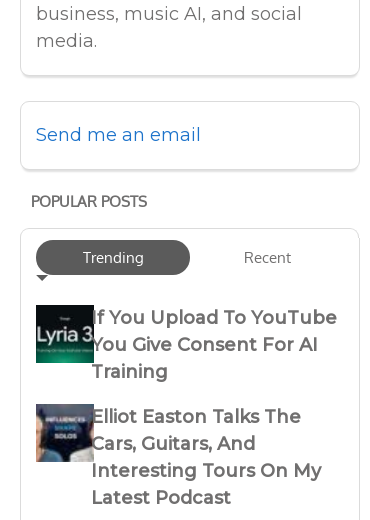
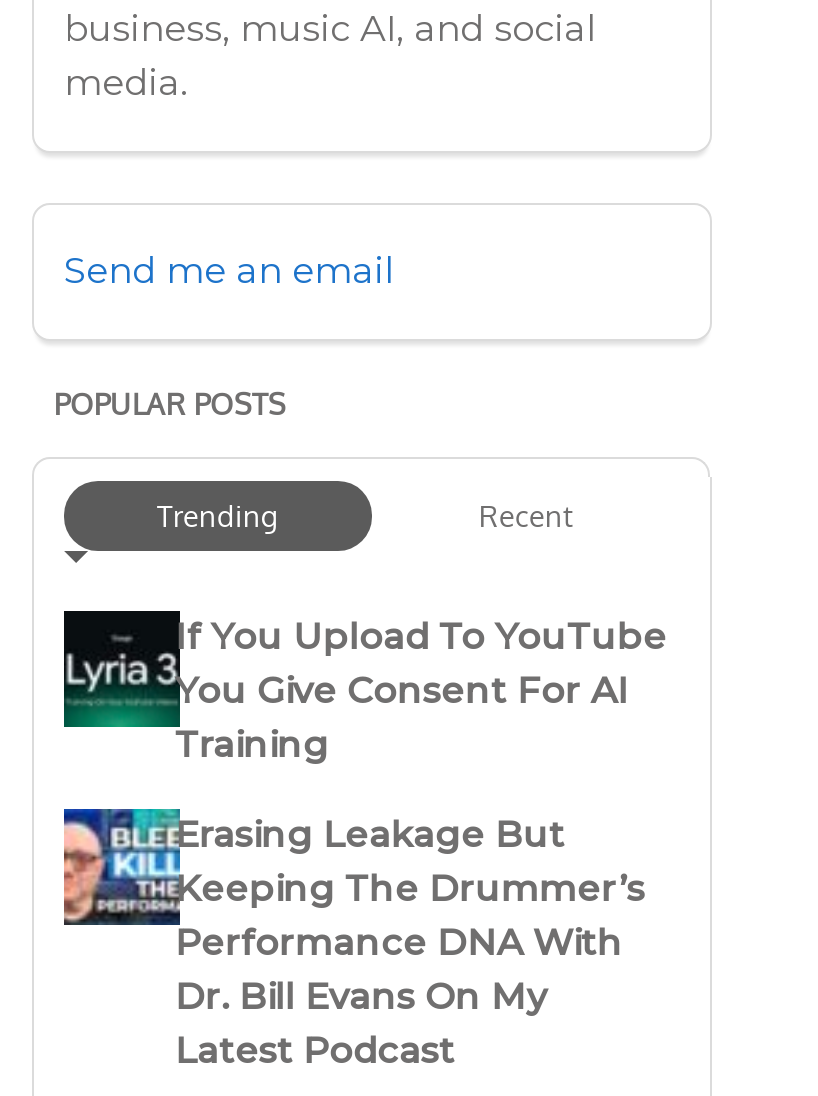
- [image]
- Elliot Easton Talks The
- Cars, Guitars, And
- Interesting Tours On My
+ [image]
+ Erasing Leakage But
+ Keeping The Drummer’s
+ Performance DNA With
+ Dr. Bill Evans On My
